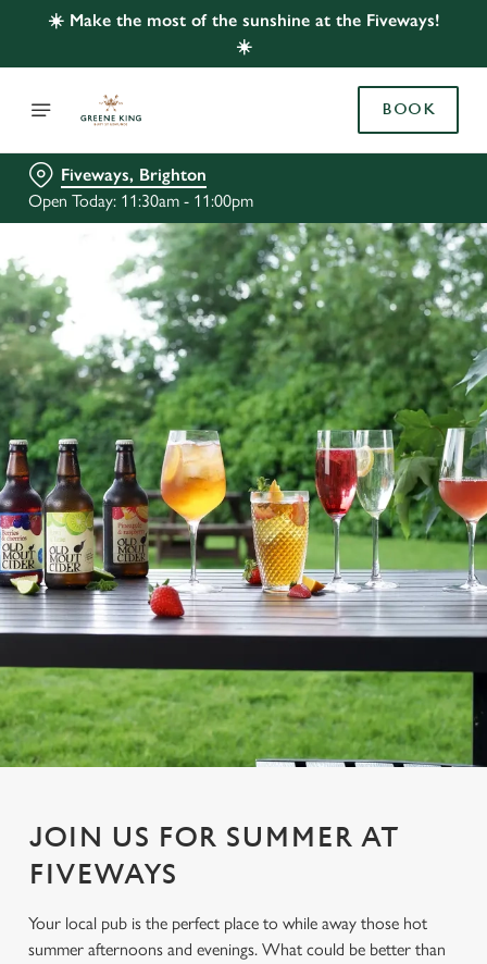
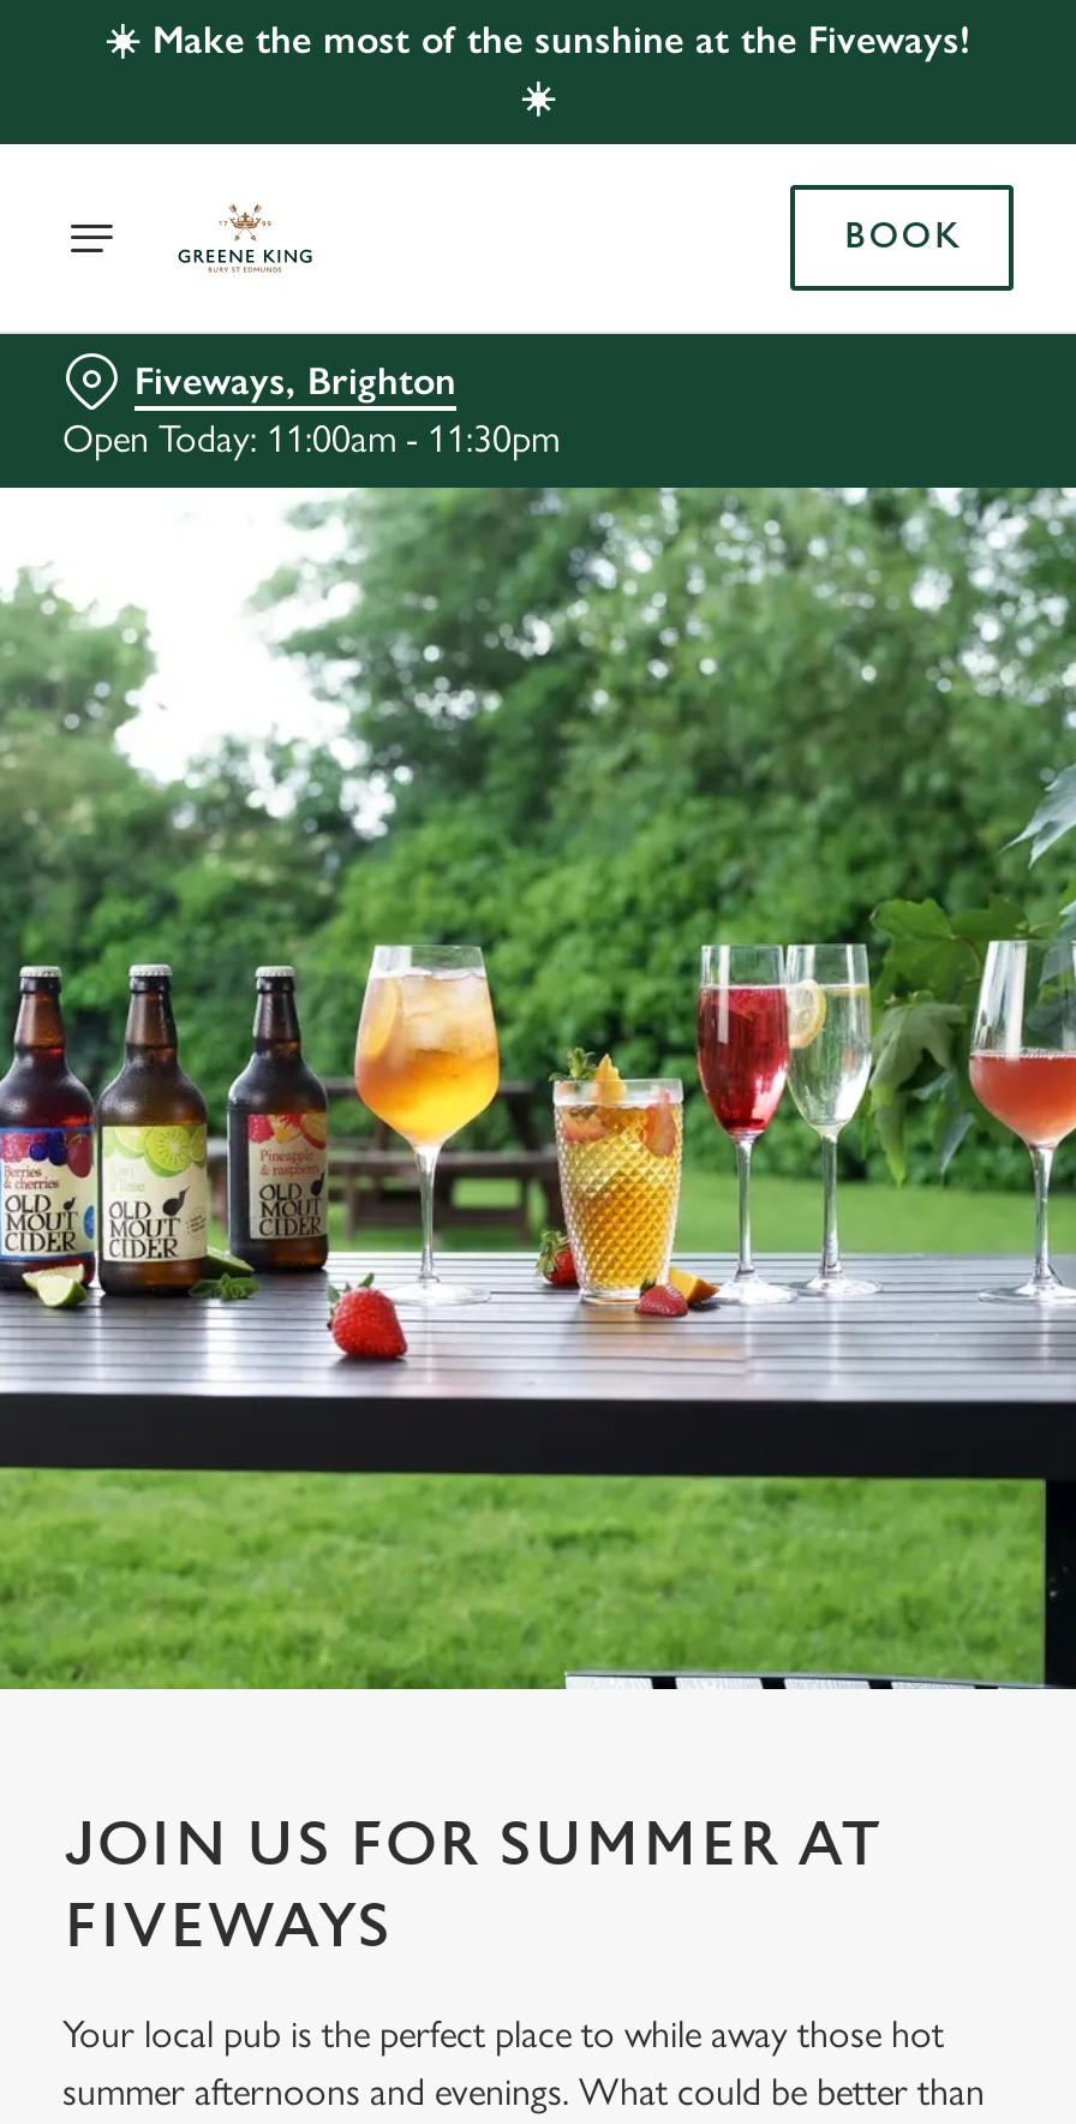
- Open Today: 11:30am - 11:00pm
+ Open Today: 11:00am - 11:30pm
